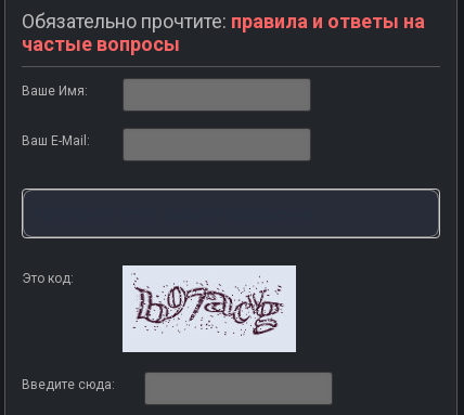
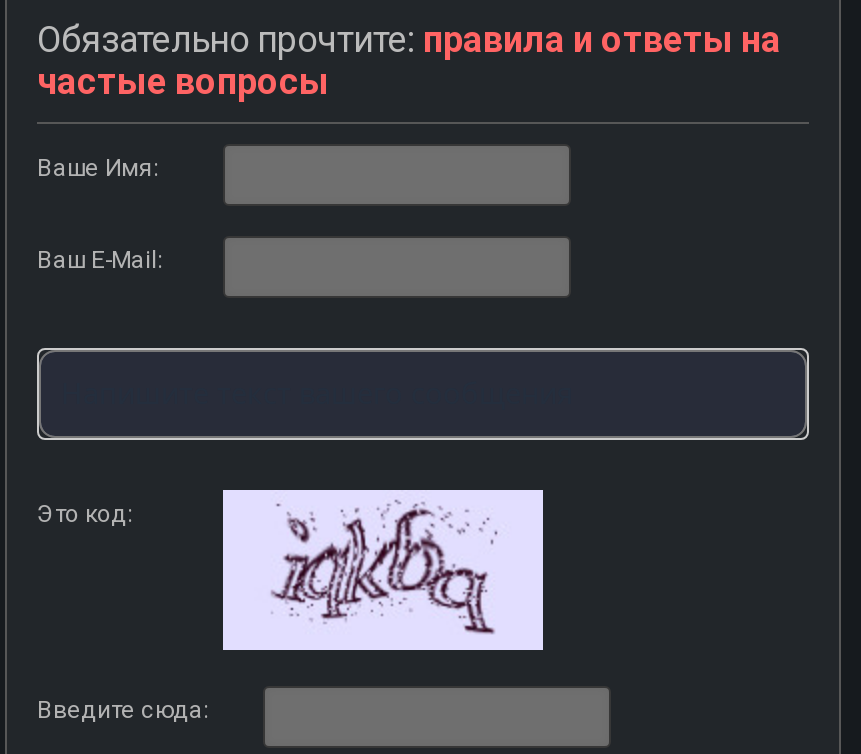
- [image]
+ [image]
